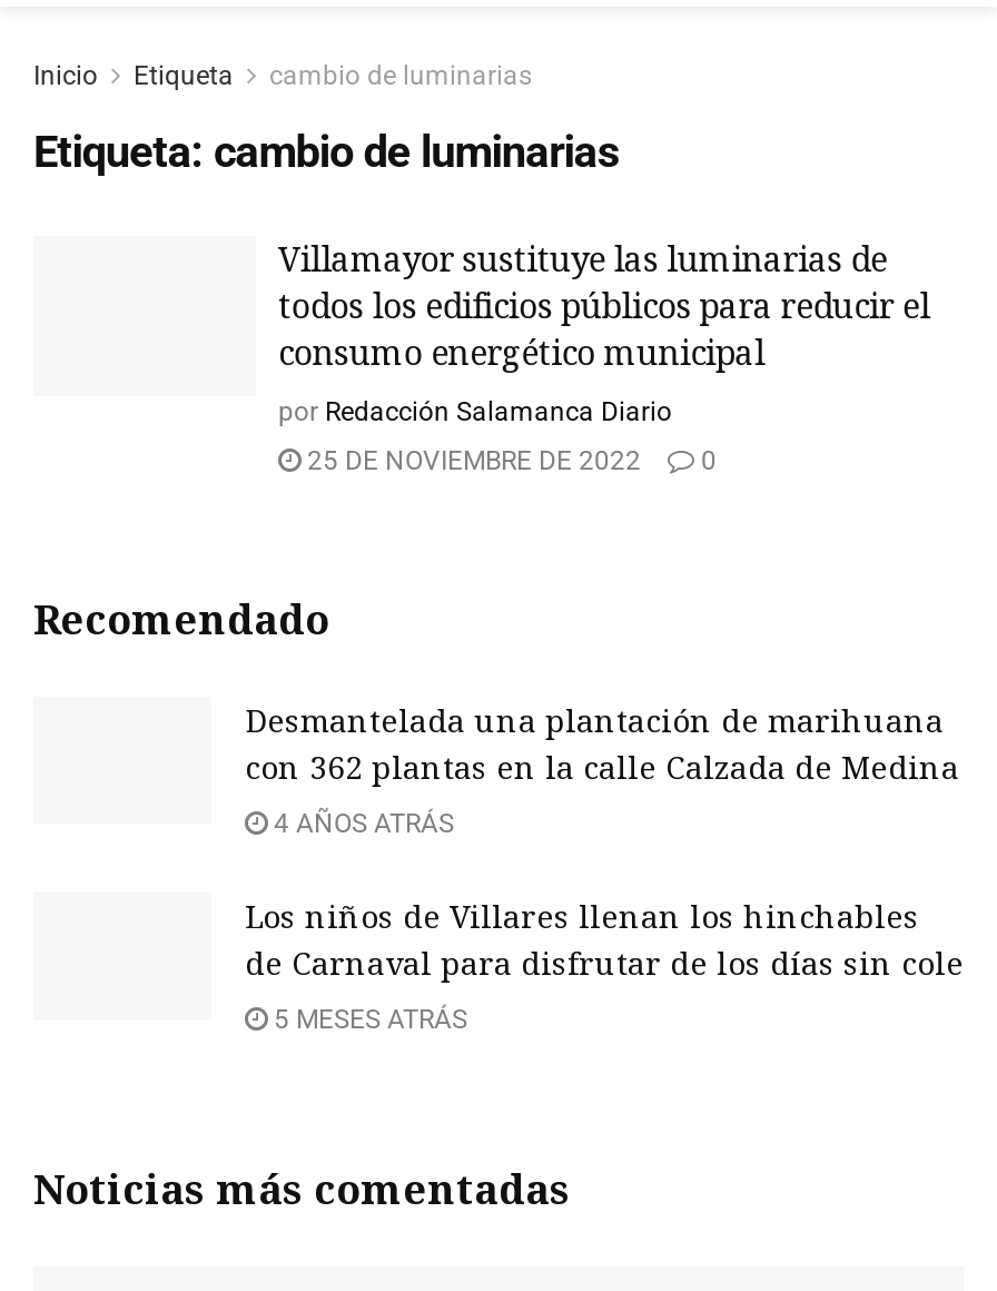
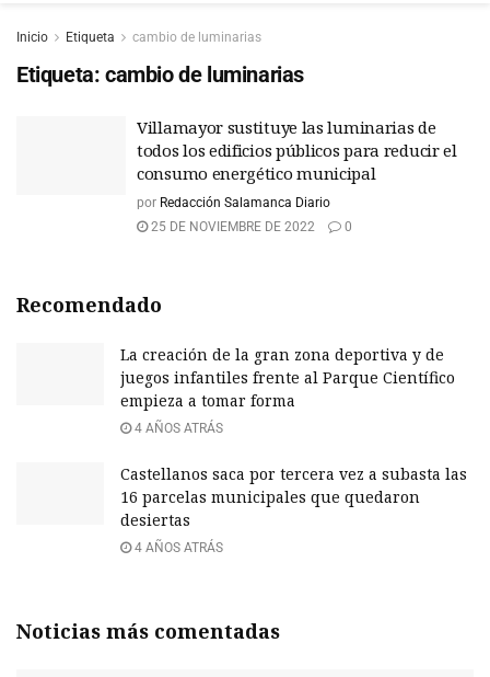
- Desmantelada una plantación de marihuana
- con 362 plantas en la calle Calzada de Medina
+ La creación de la gran zona deportiva y de
+ juegos infantiles frente al Parque Científico
+ empieza a tomar forma

- Los niños de Villares llenan los hinchables
- de Carnaval para disfrutar de los días sin cole
+ Castellanos saca por tercera vez a subasta las
+ 16 parcelas municipales que quedaron
+ desiertas

- 5 MESES ATRÁS
+ 4 AÑOS ATRÁS
